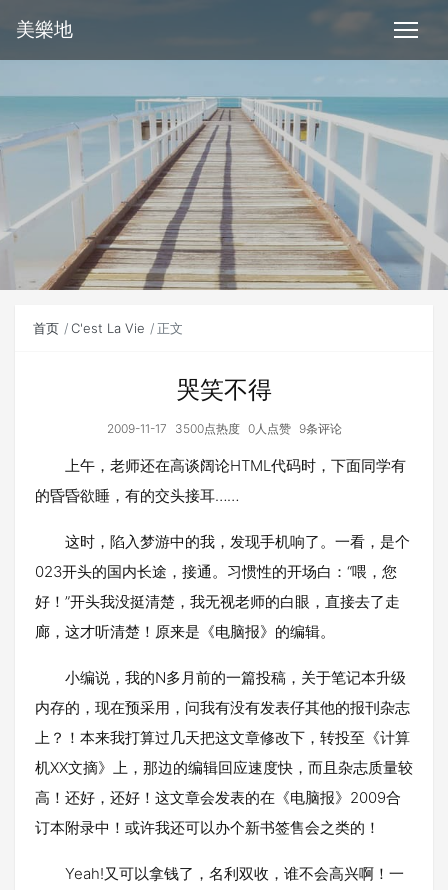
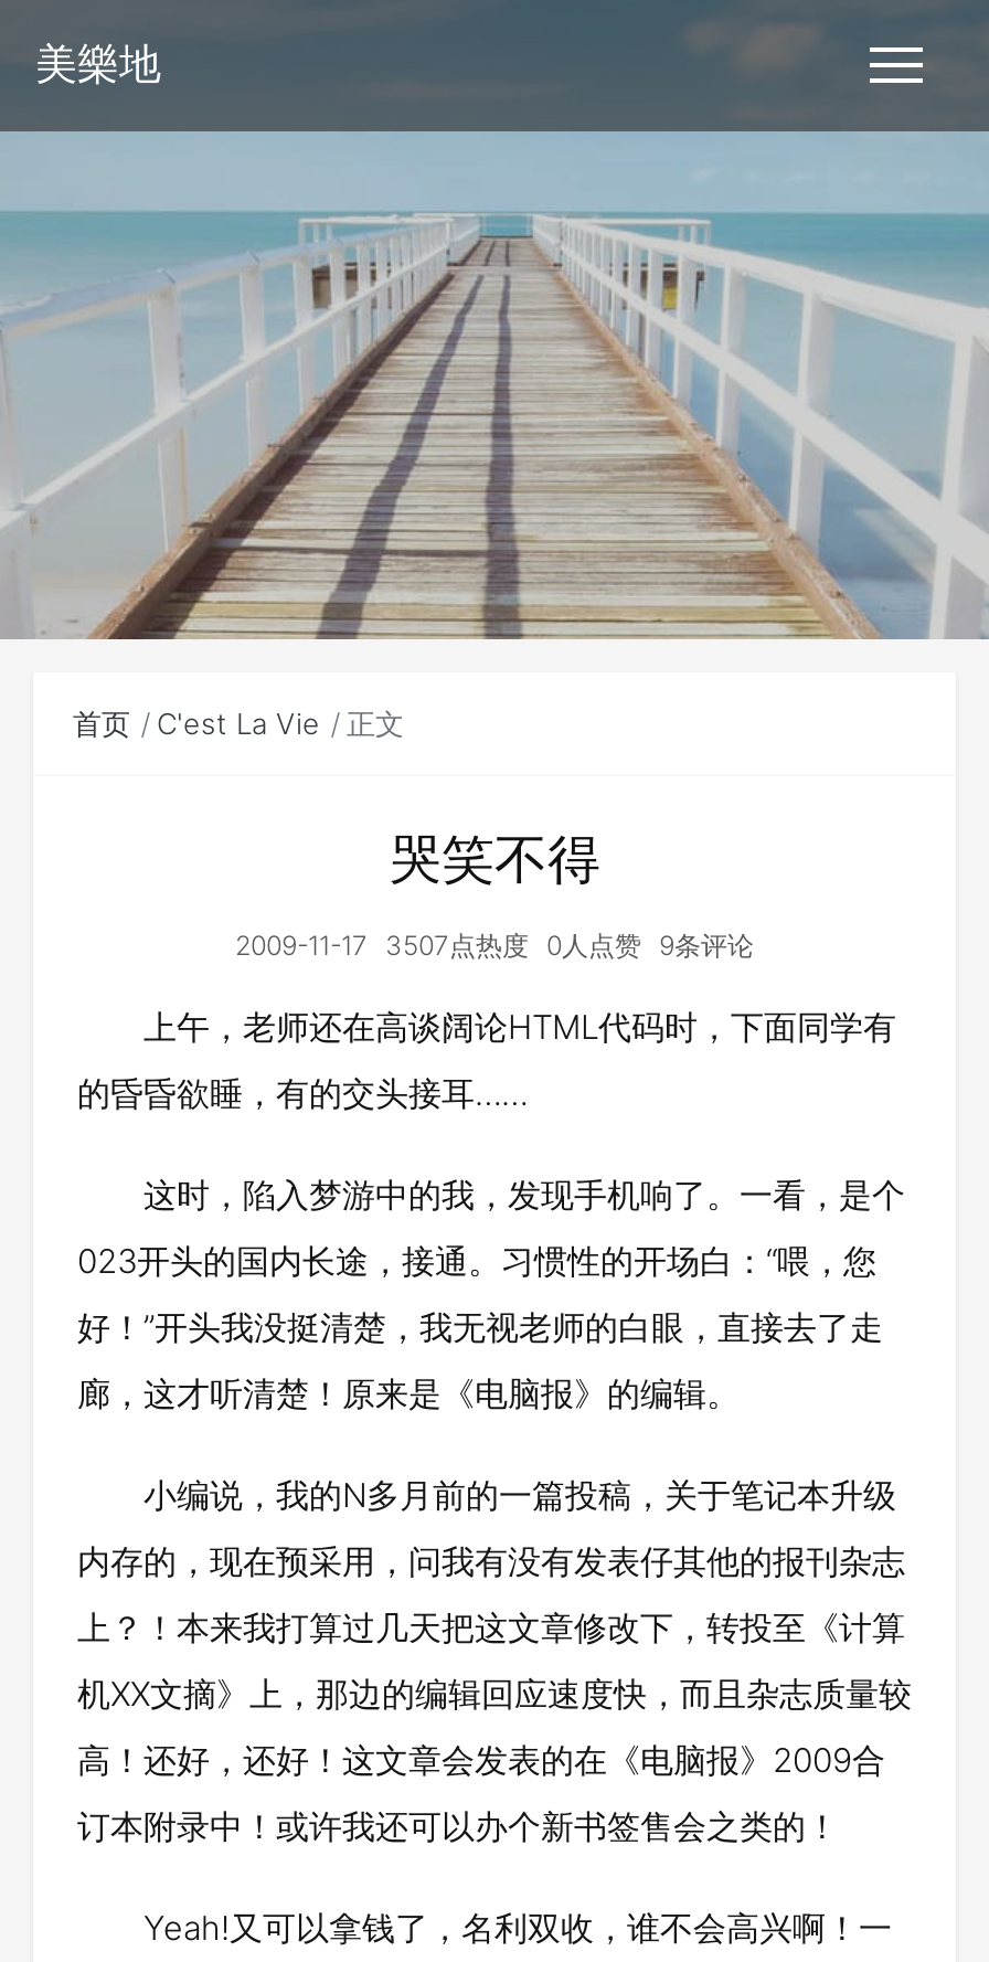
- 2009-11-17 3500点热度 0人点赞 9条评论
+ 2009-11-17 3507点热度 0人点赞 9条评论
